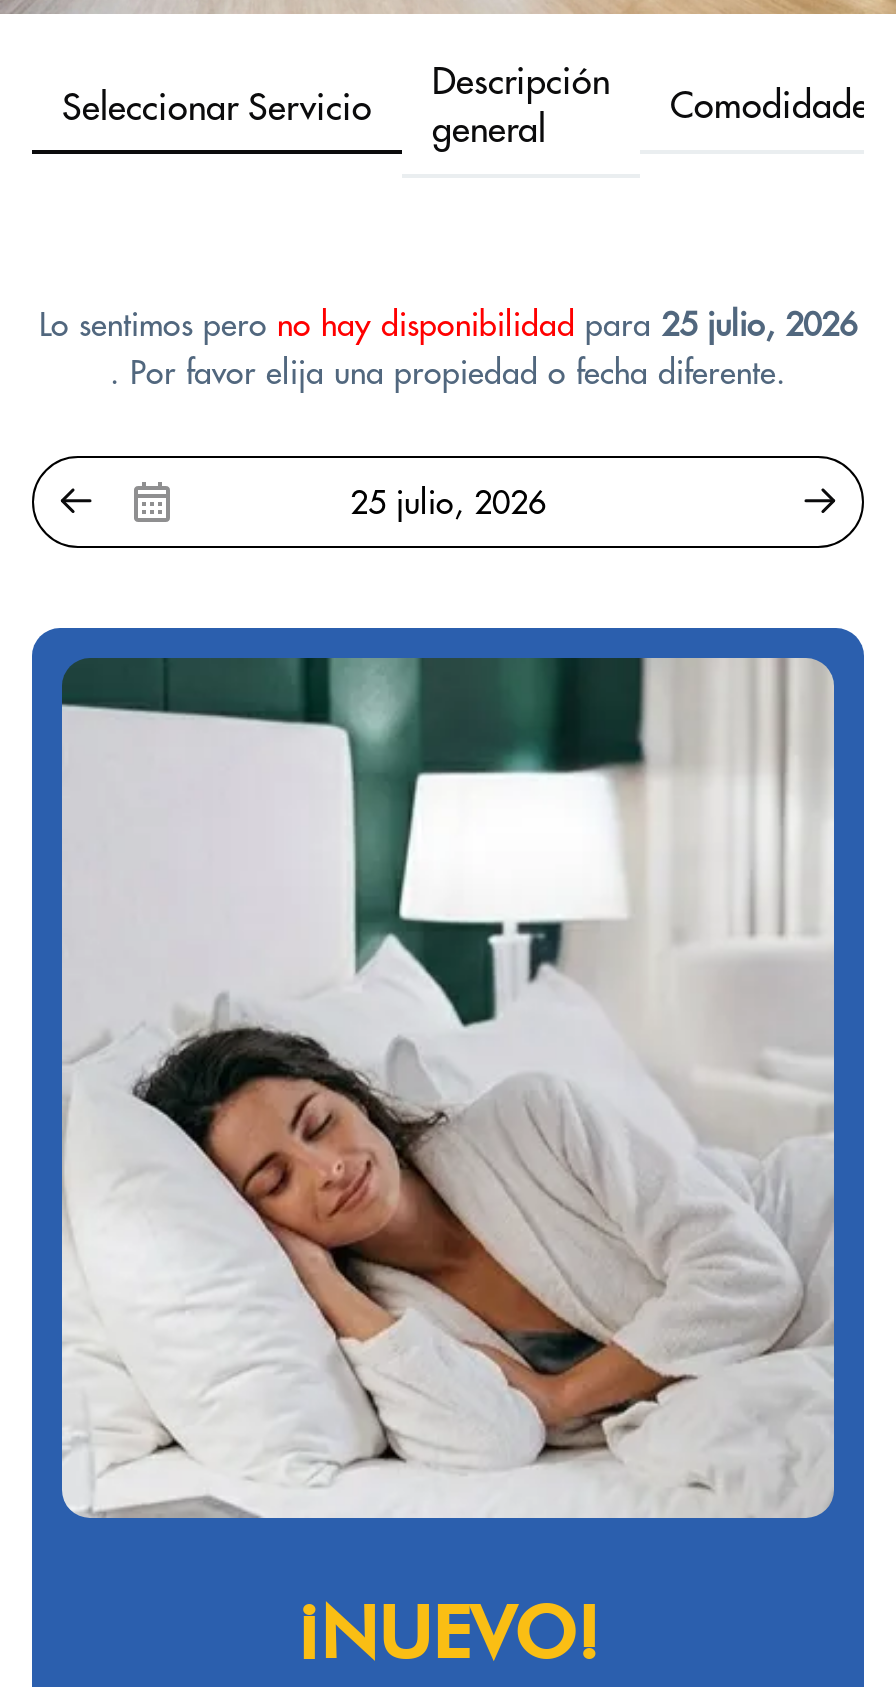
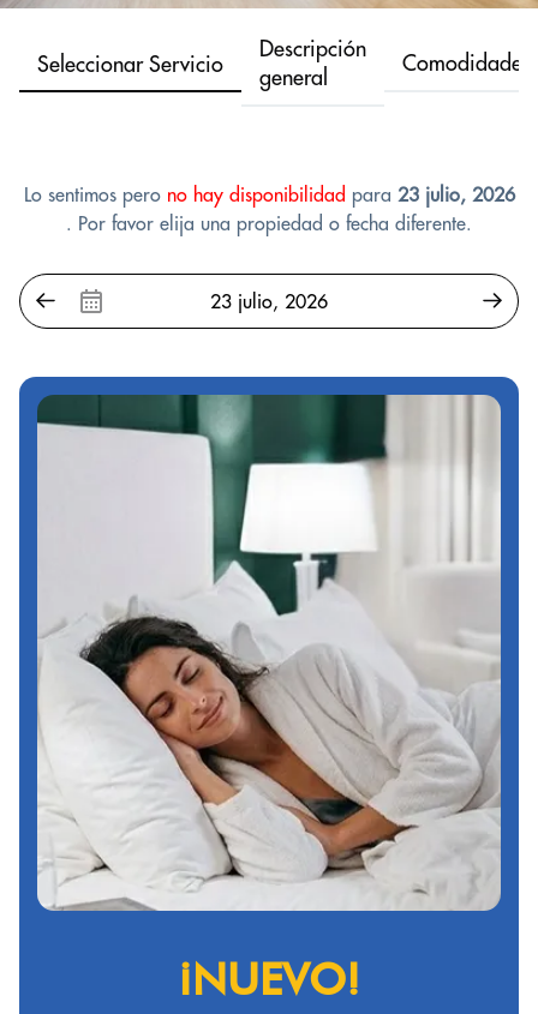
- Lo sentimos pero no hay disponibilidad para 25 julio, 2026
+ Lo sentimos pero no hay disponibilidad para 23 julio, 2026
